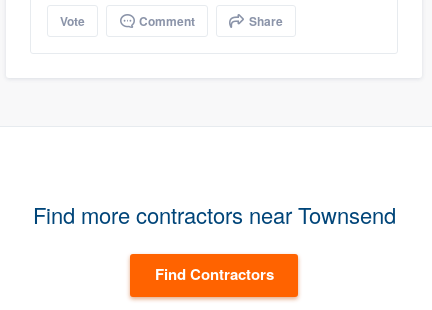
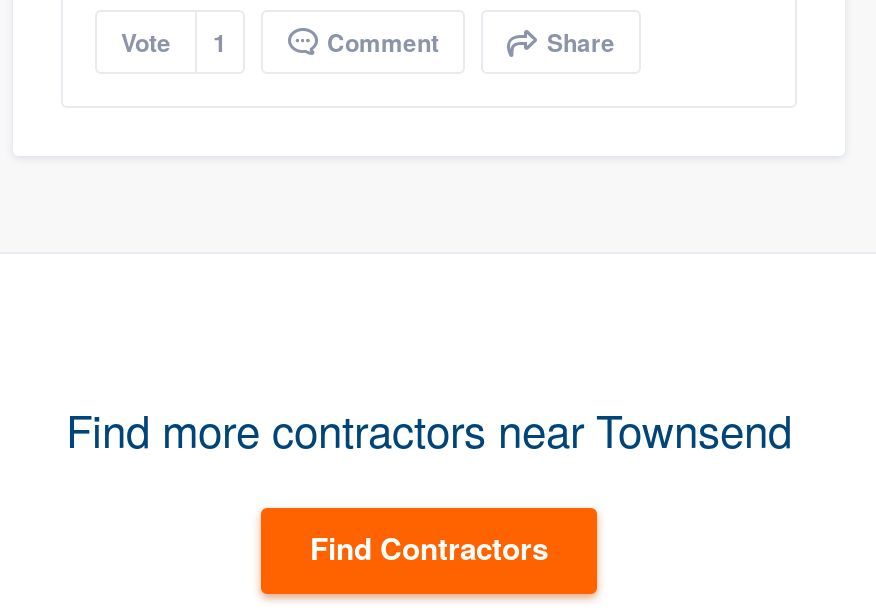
+ 1
